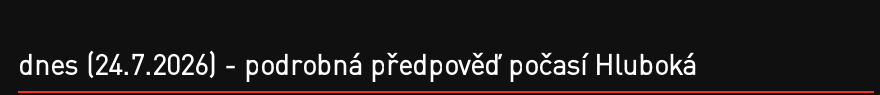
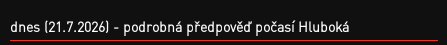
- dnes (24.7.2026) podrobná předpověď počasí Hluboká
+ dnes (21.7.2026) podrobná předpověď počasí Hluboká
